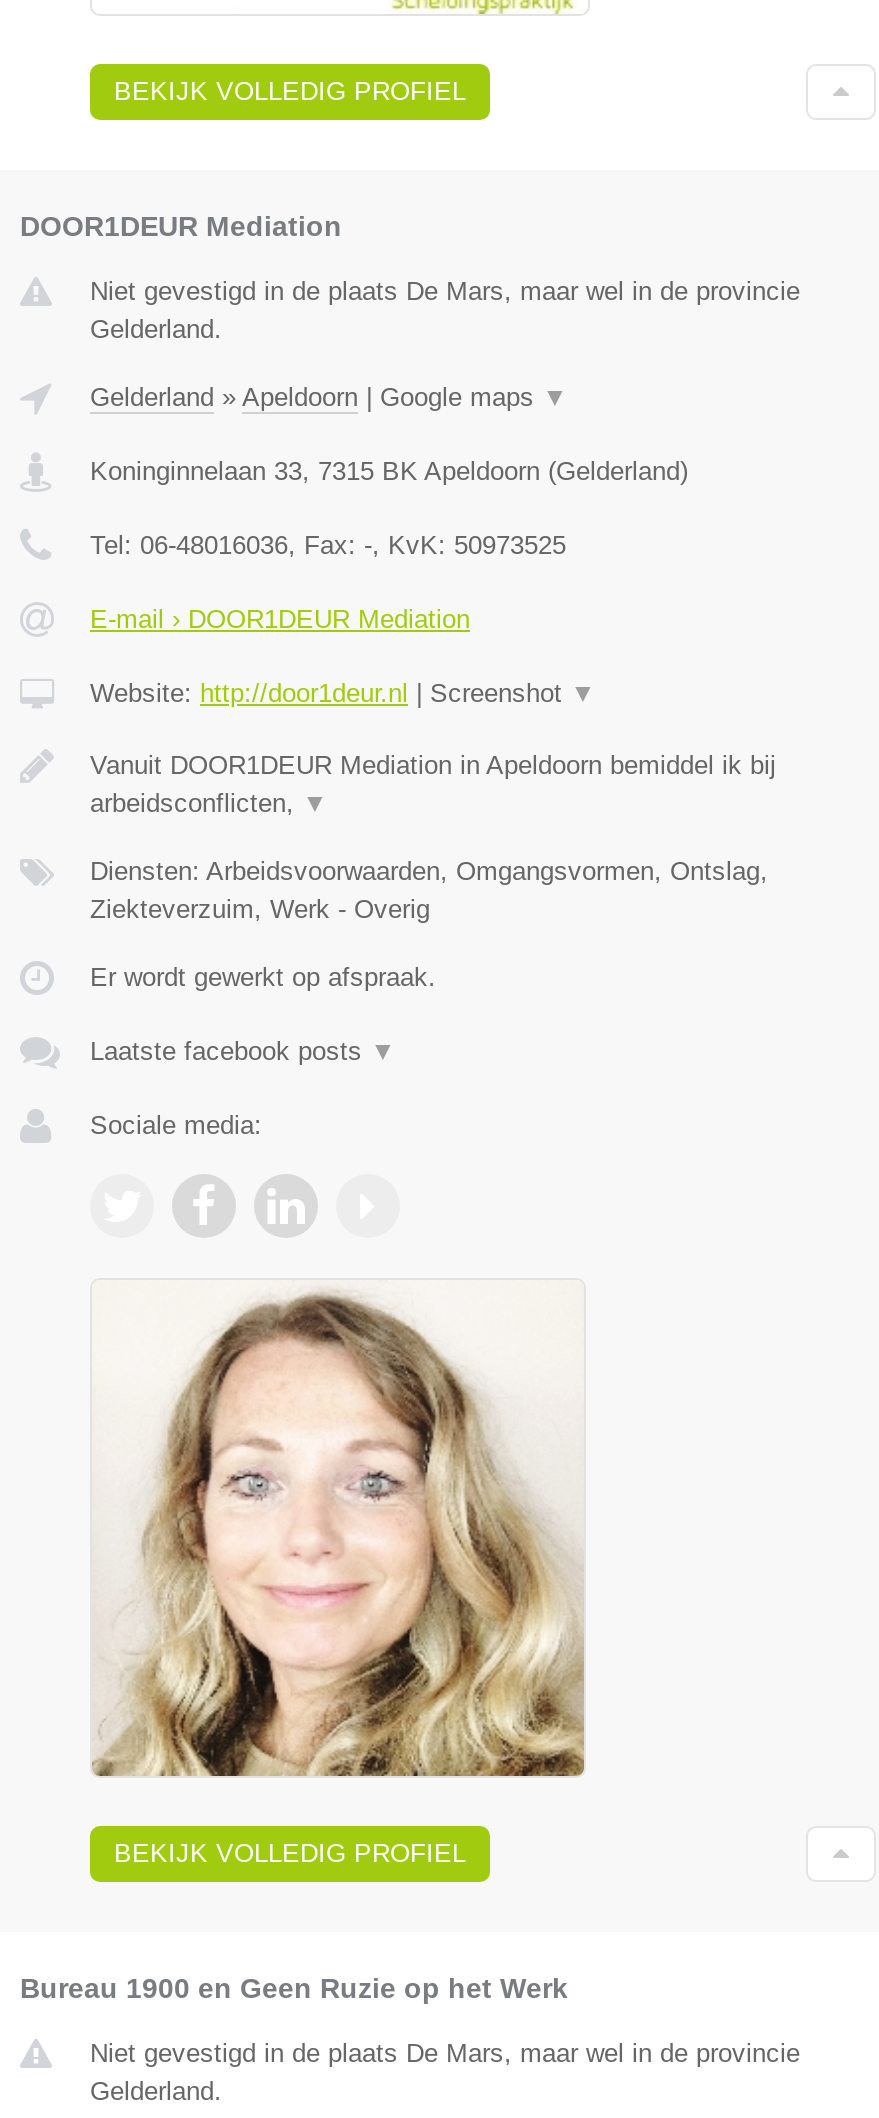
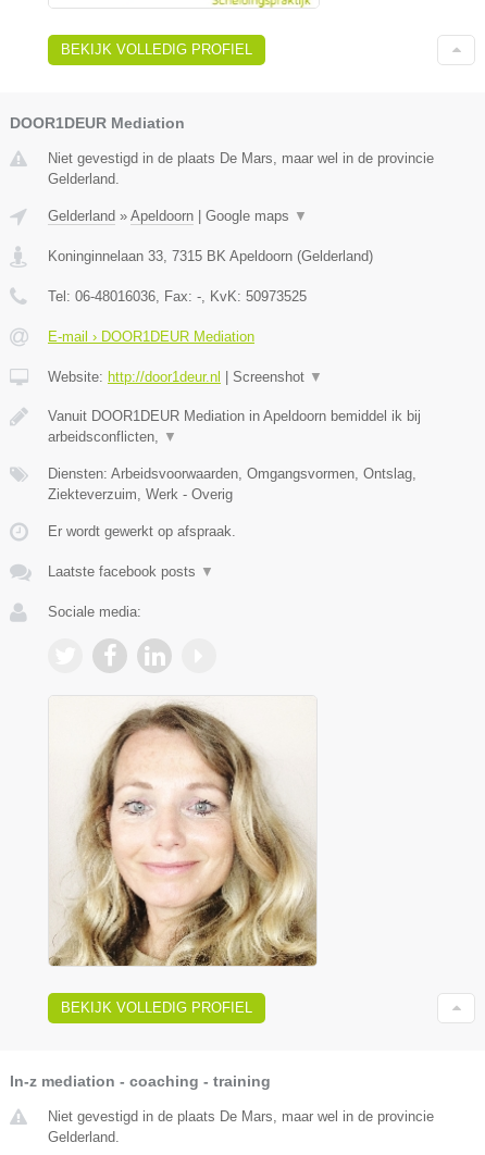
- Bureau 1900 en Geen Ruzie op het Werk
+ In-z mediation - coaching - training
